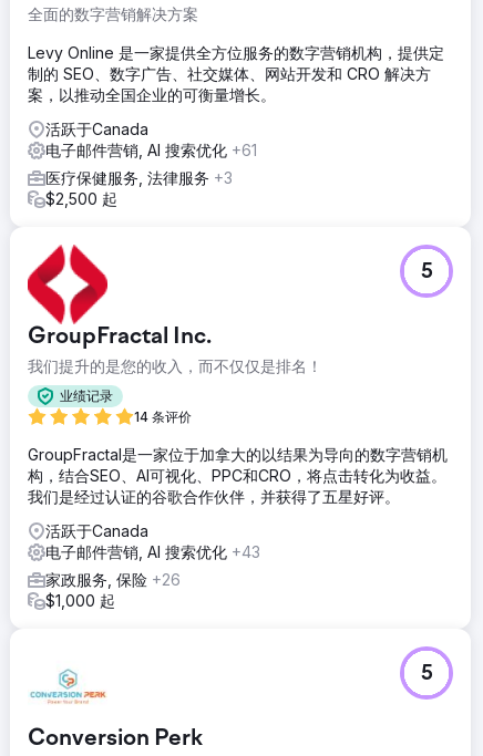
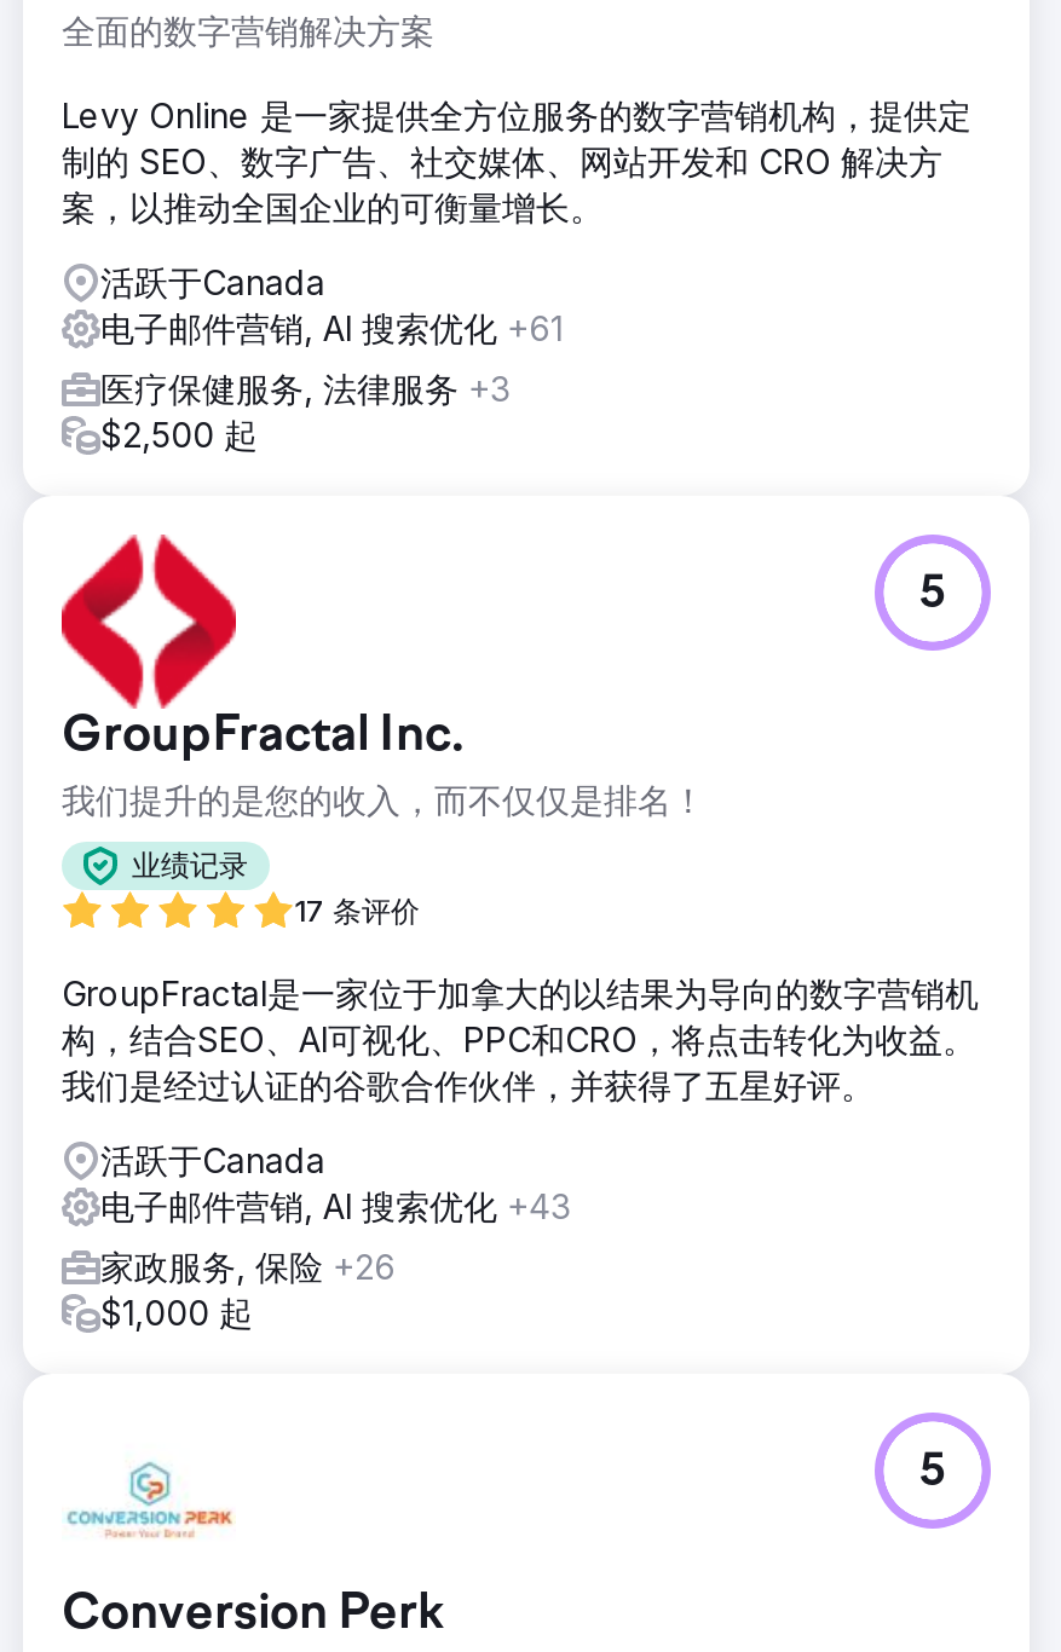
- 14 条评价
+ 17 条评价
